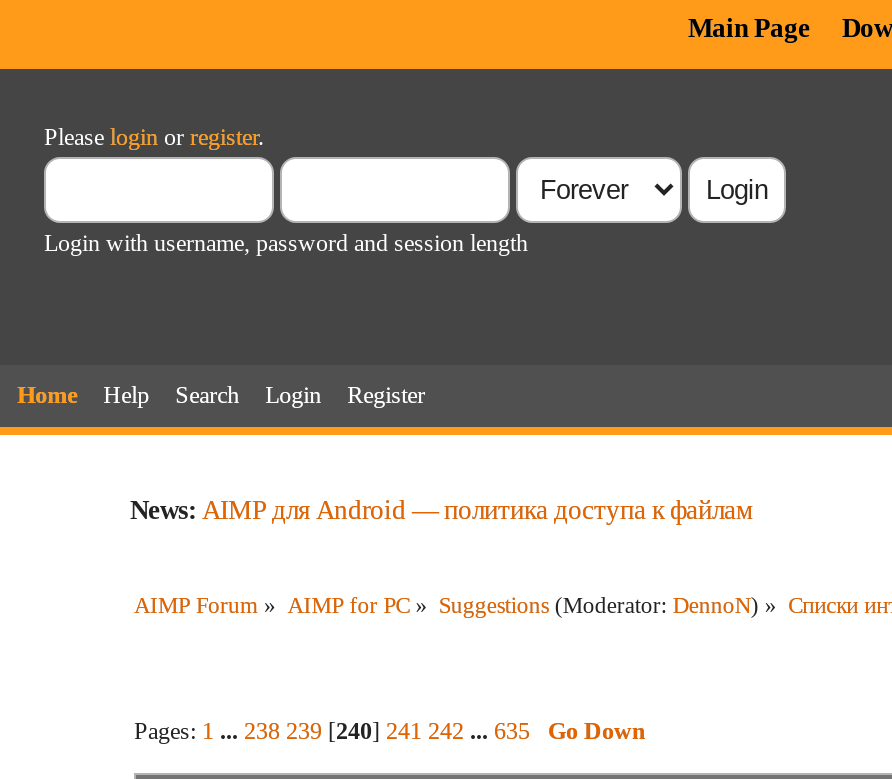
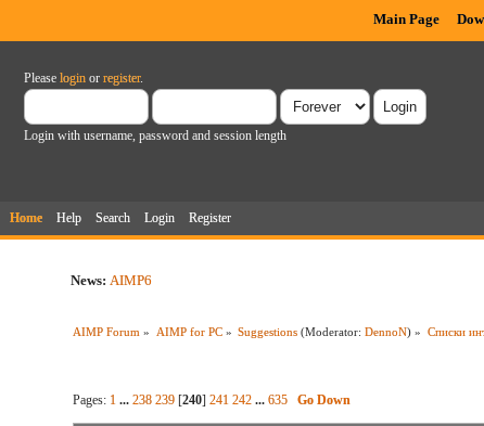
- News: AIMP для Android — политика доступа к файлам
+ News: AIMP6
